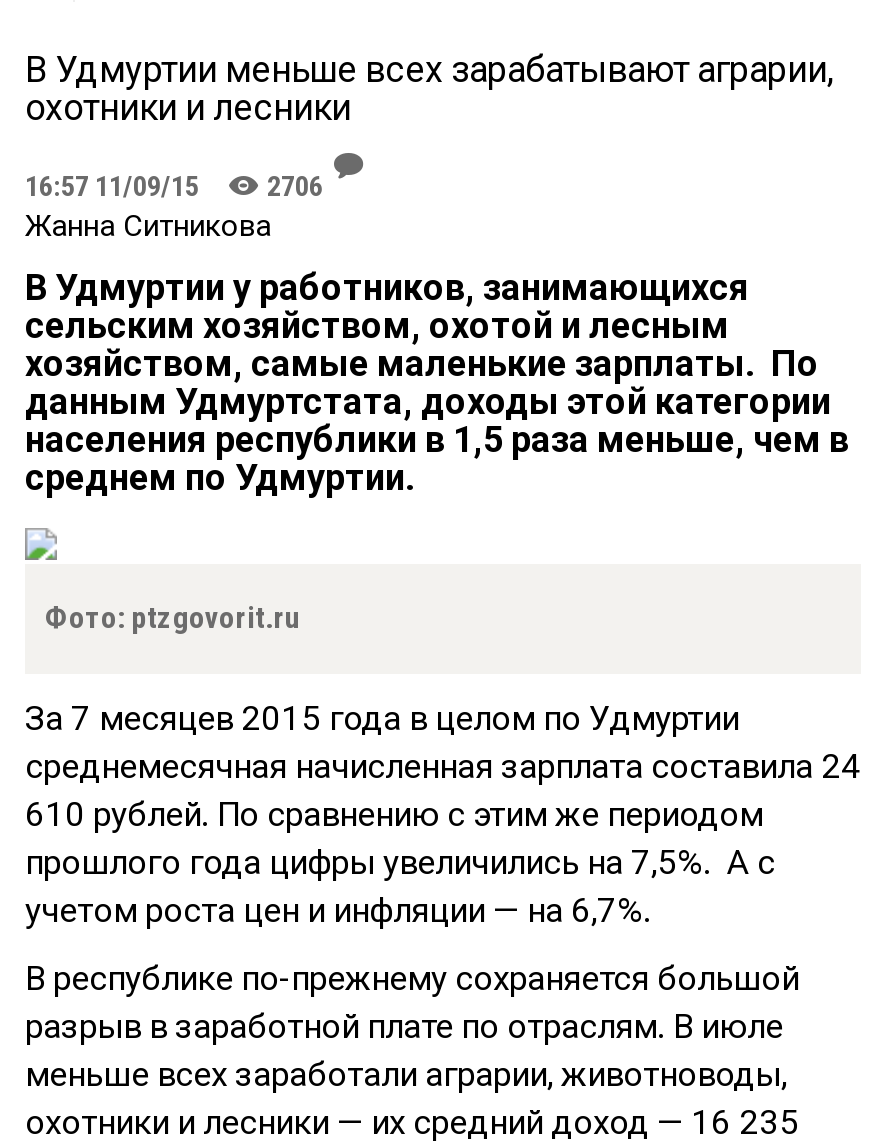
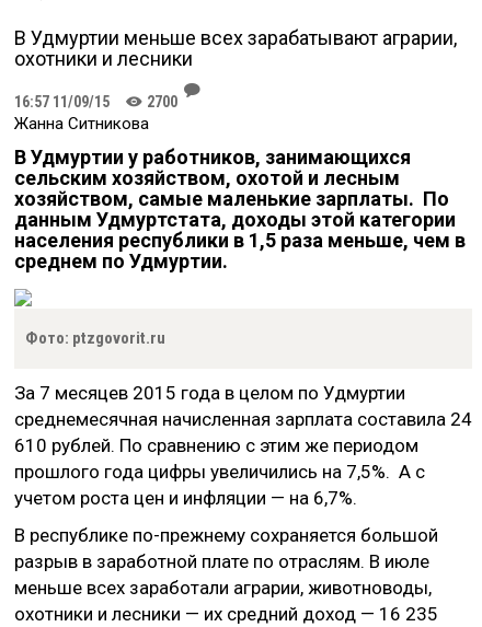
- 16:57 11/09/15 K 2706
+ 16:57 11/09/15 K 2700
